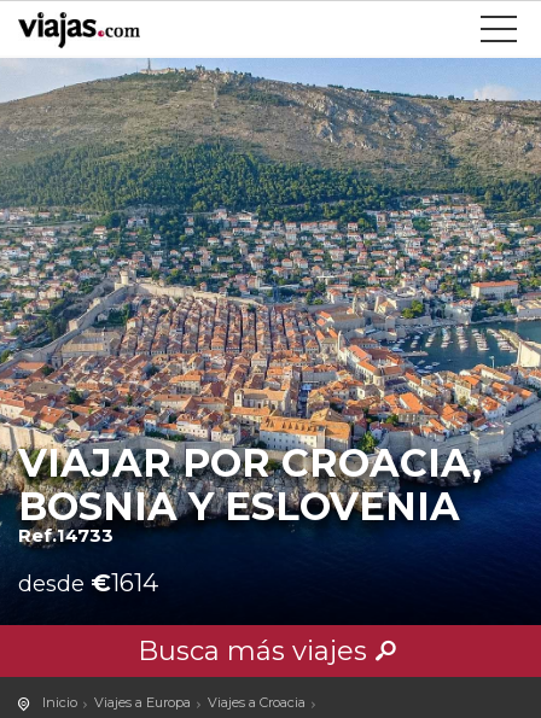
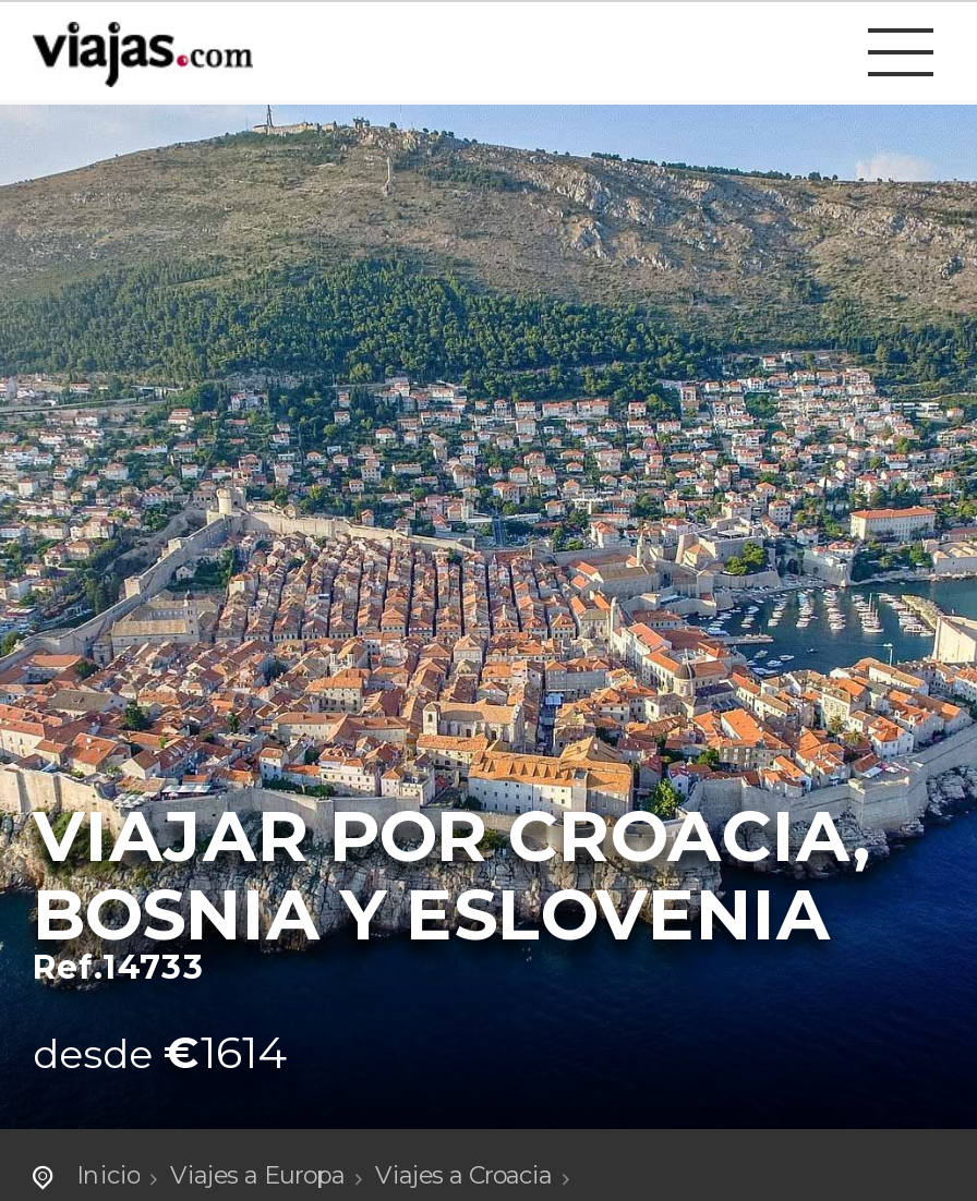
- Busca más viajes
